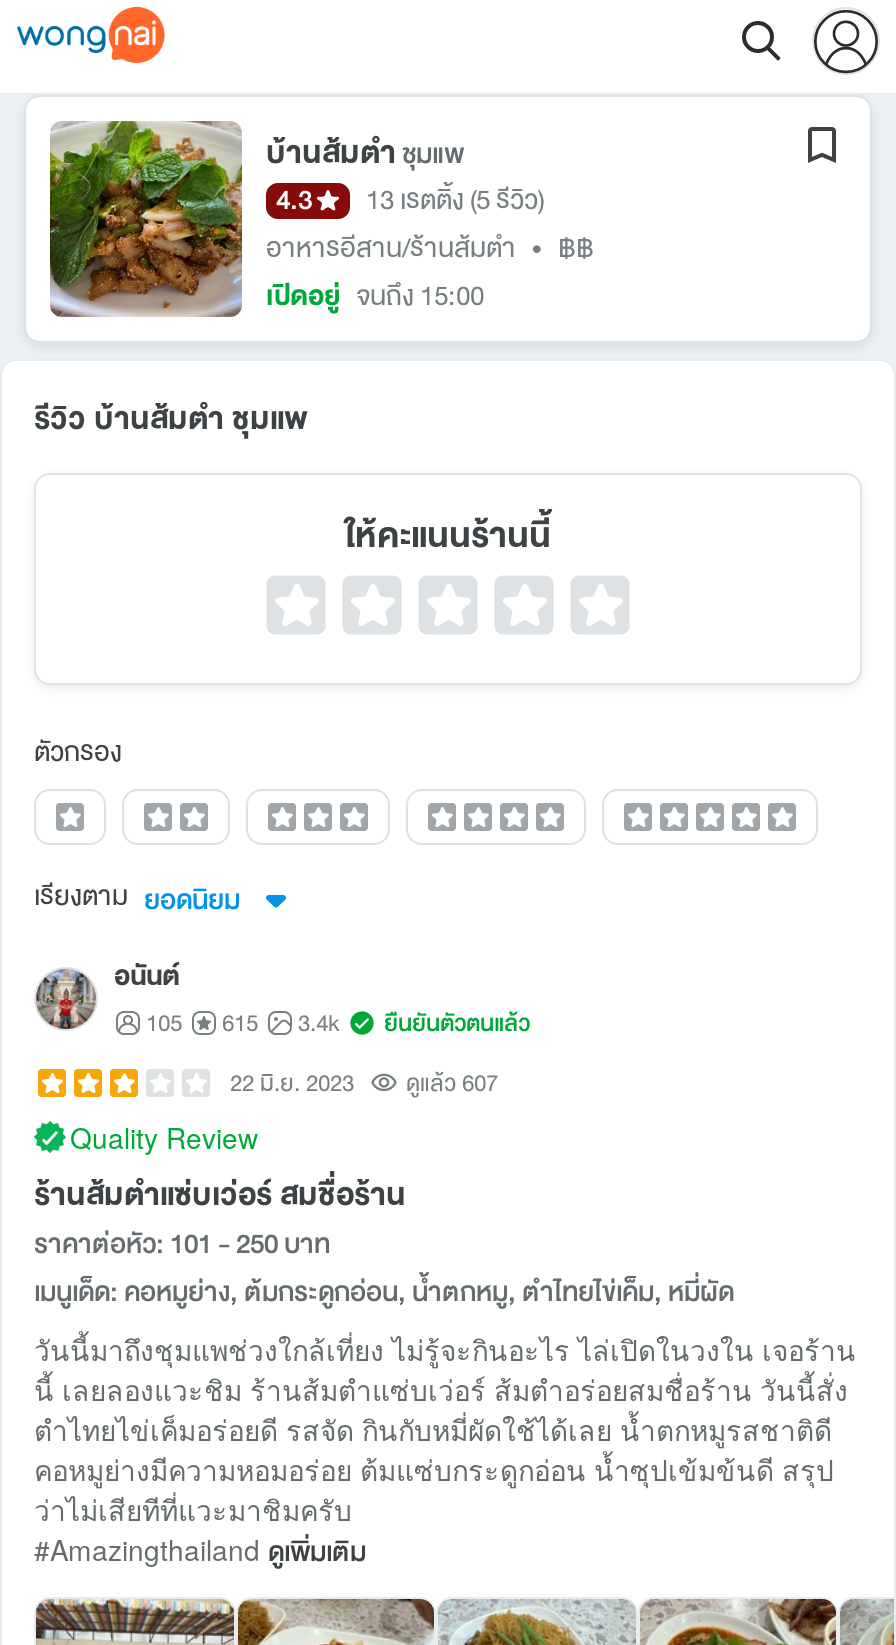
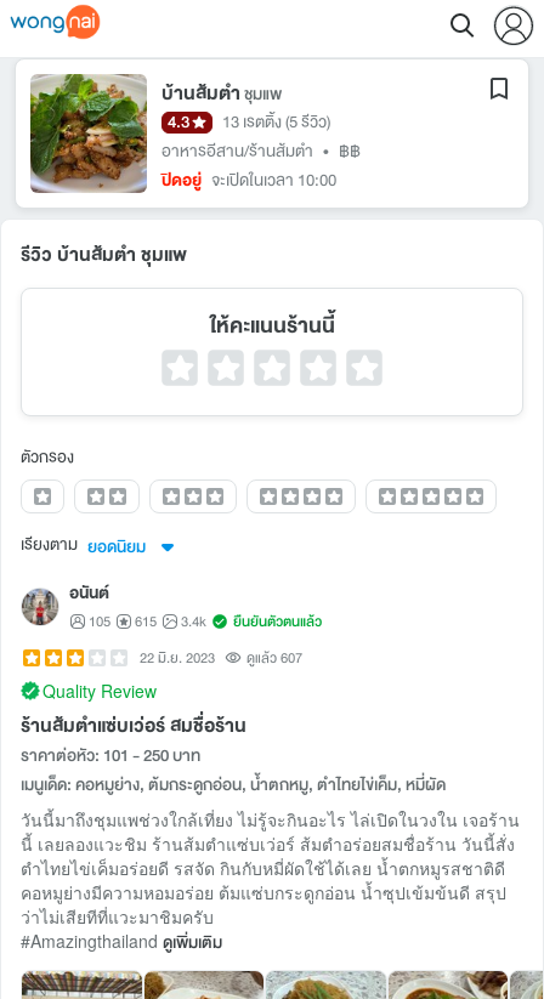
- เปิดอยู่ จนถึง 15:00
+ ปิดอยู่ จะเปิดในเวลา 10:00
